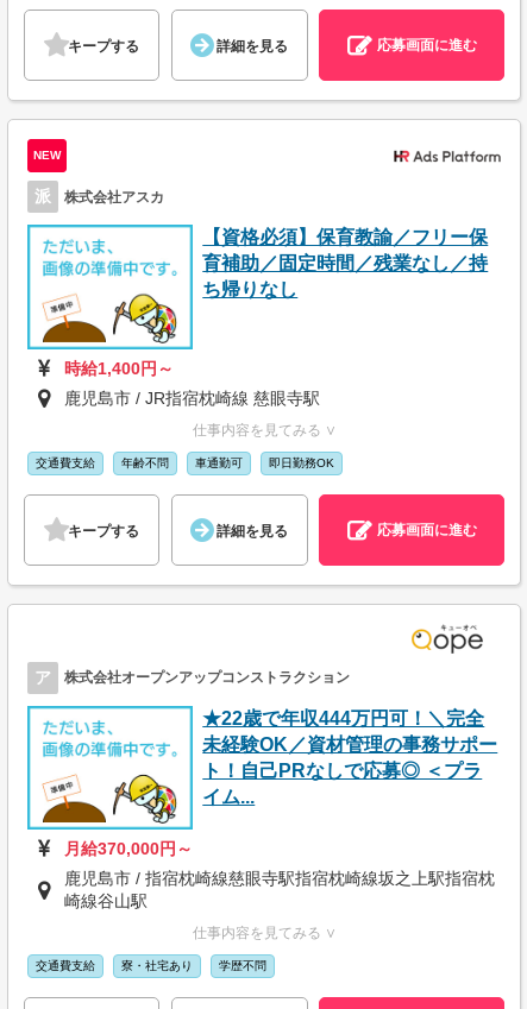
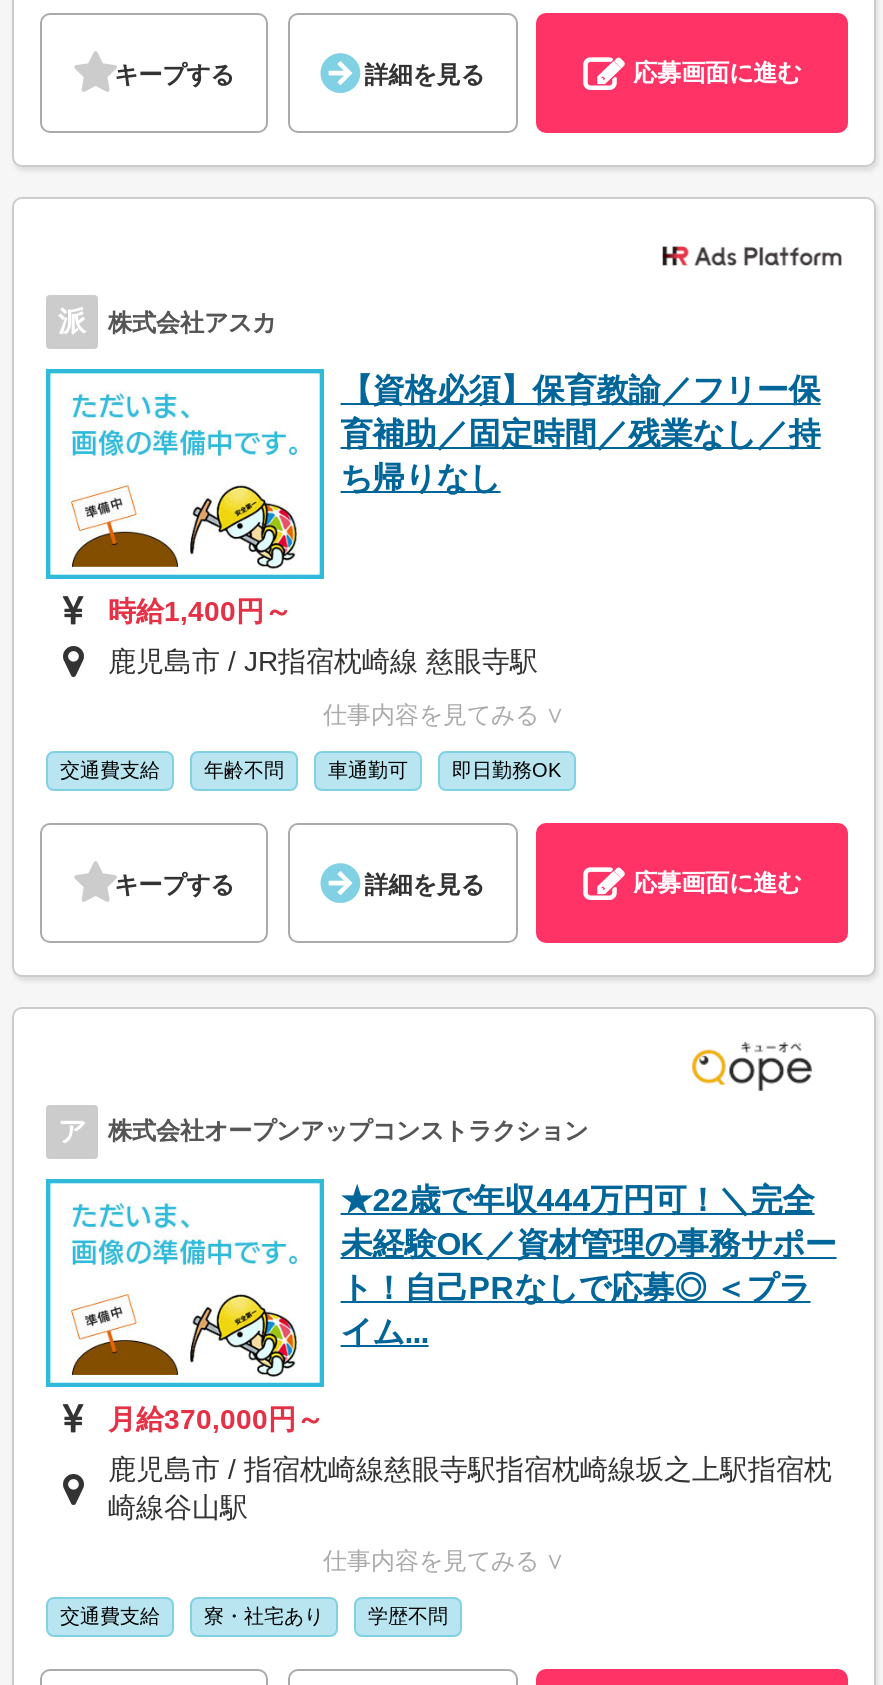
- NEW
